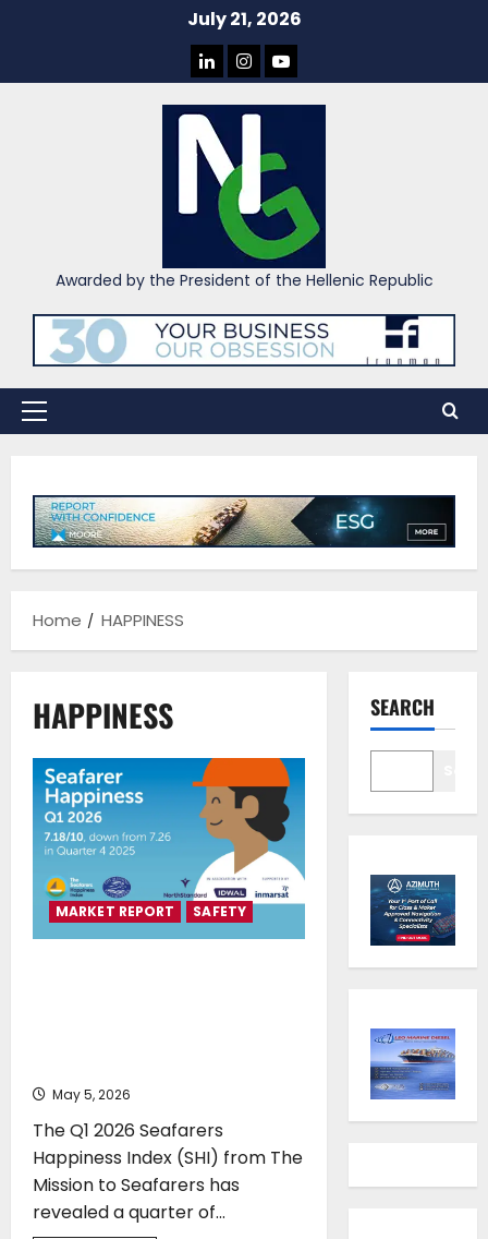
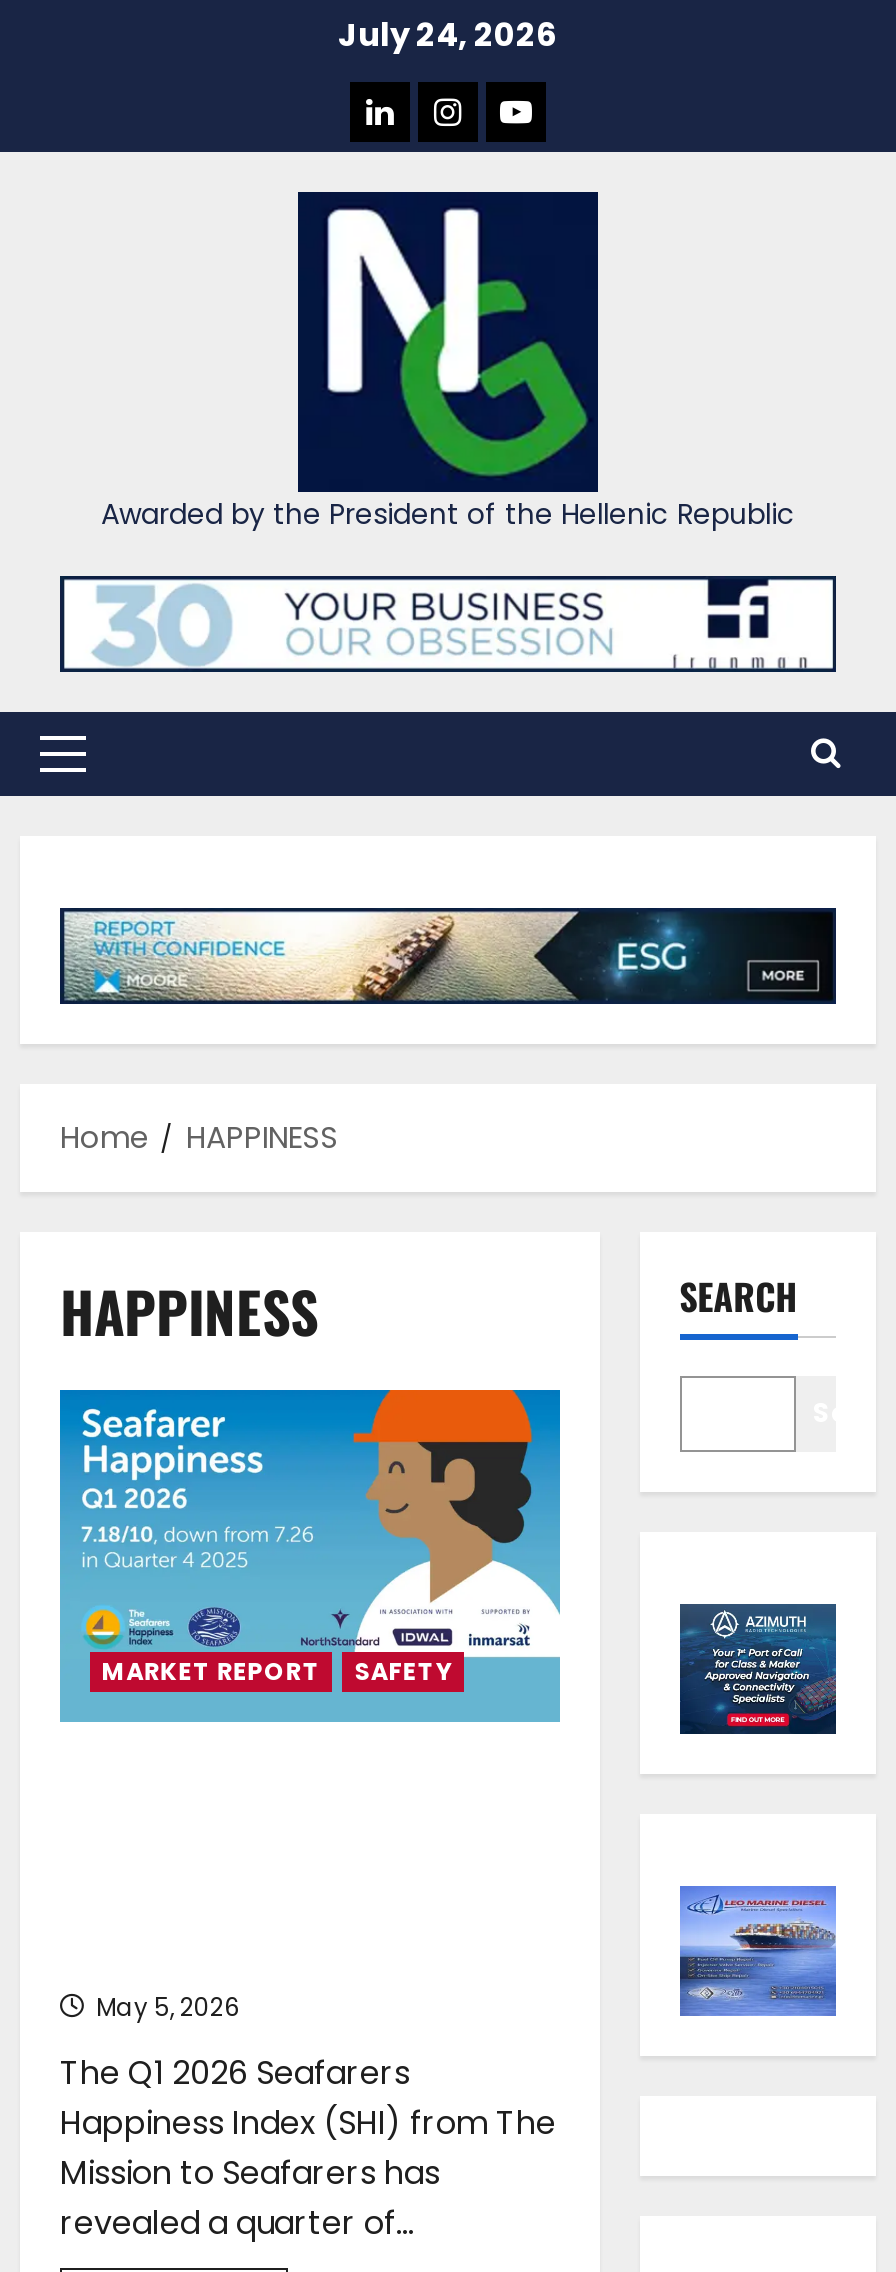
- July 21, 2026
+ July 24, 2026
